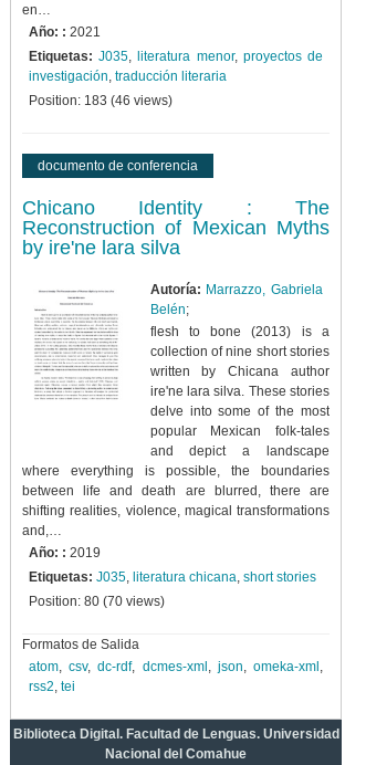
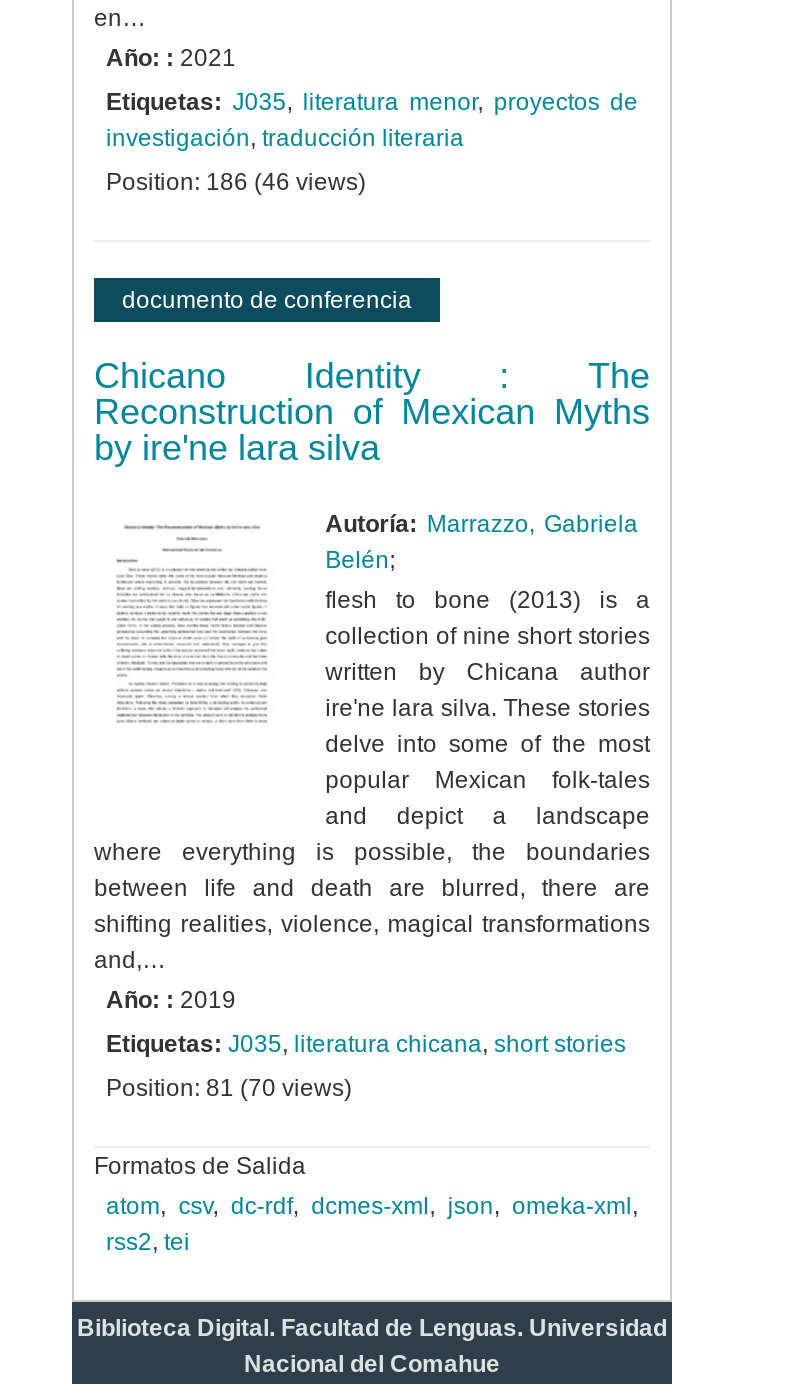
- Position: 183 (46 views)
+ Position: 186 (46 views)

- Position: 80 (70 views)
+ Position: 81 (70 views)
